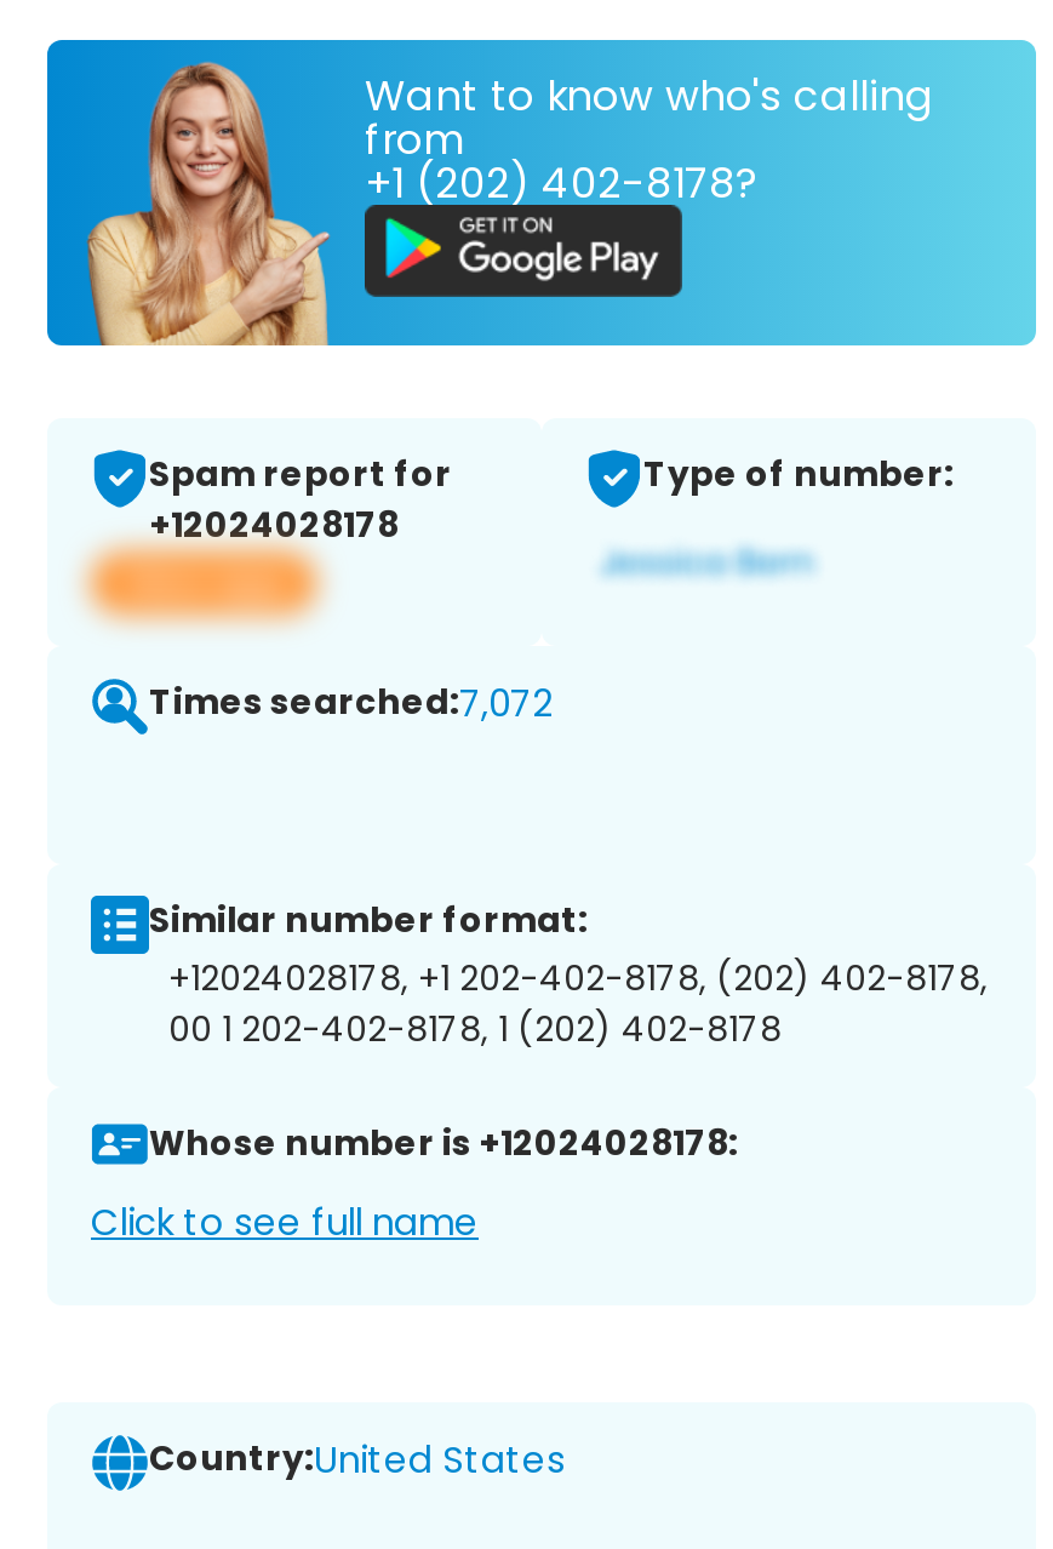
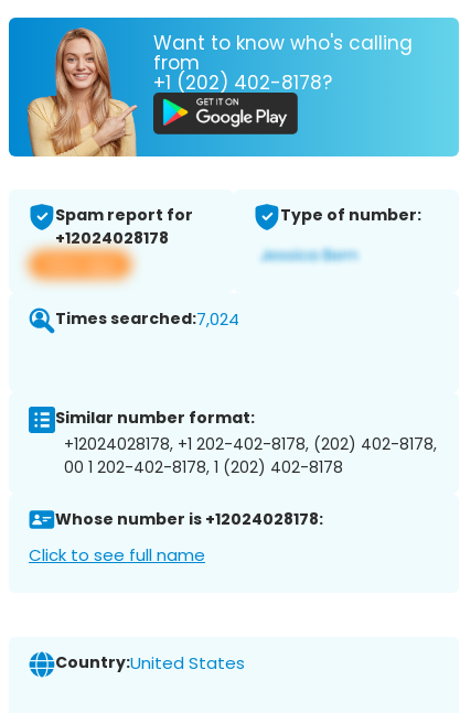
- Times searched:7,072
+ Times searched:7,024
